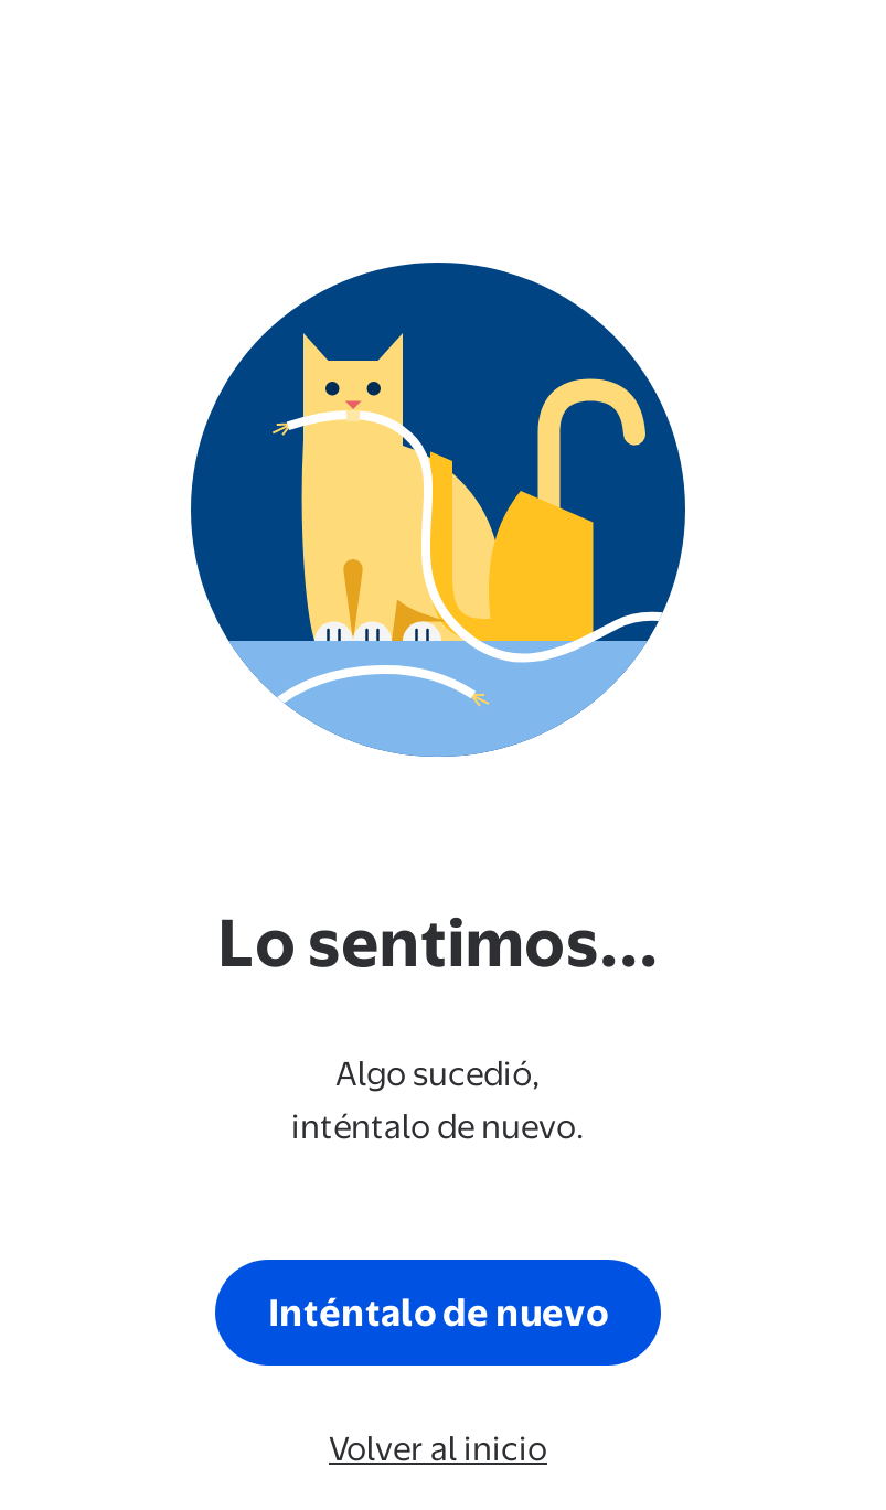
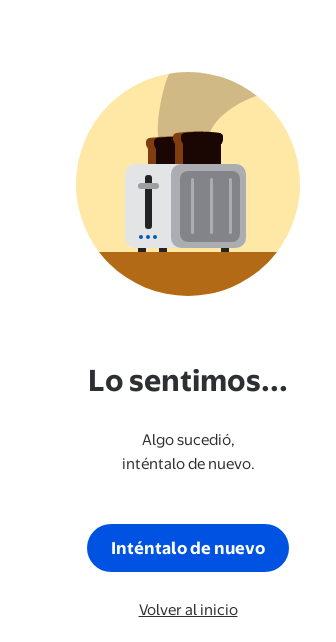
- [image]
+ [image]
